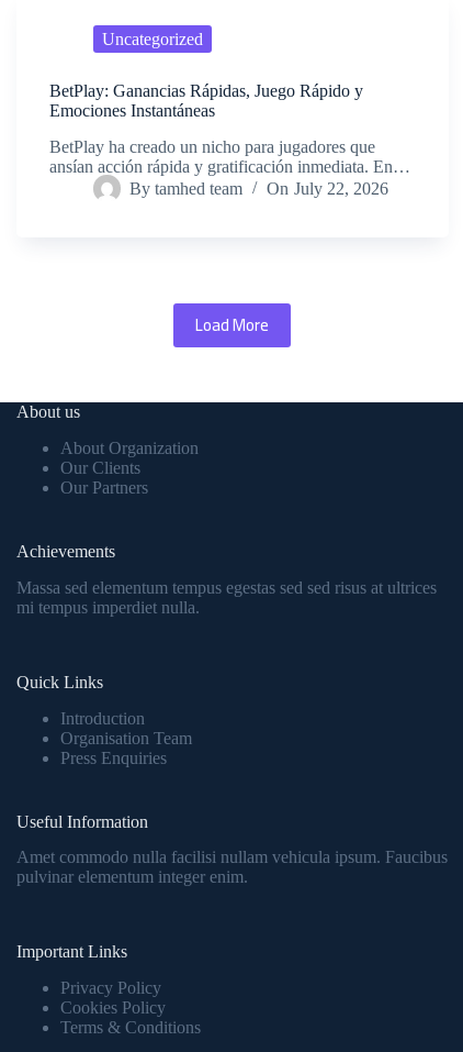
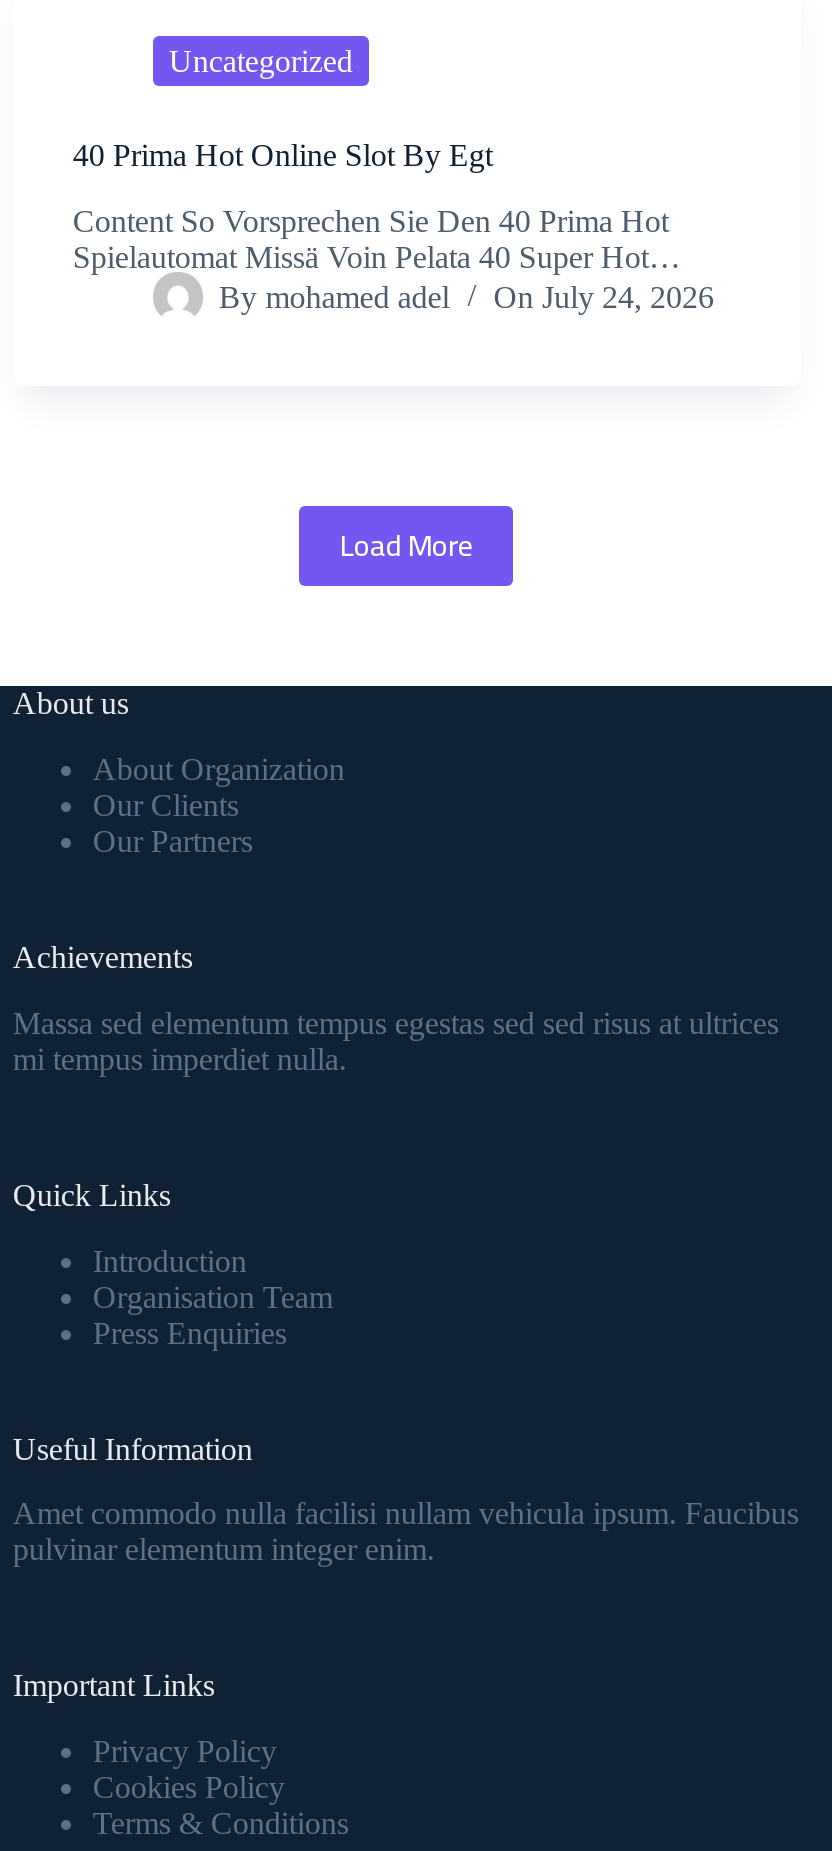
- BetPlay: Ganancias Rápidas, Juego Rápido y
- Emociones Instantáneas
+ 40 Prima Hot Online Slot By Egt

- BetPlay ha creado un nicho para jugadores que
- ansían acción rápida y gratificación inmediata. En…
- By tamhed team
- On July 22, 2026
+ Content So Vorsprechen Sie Den 40 Prima Hot
+ Spielautomat Missä Voin Pelata 40 Super Hot…
+ By mohamed adel
+ On July 24, 2026
